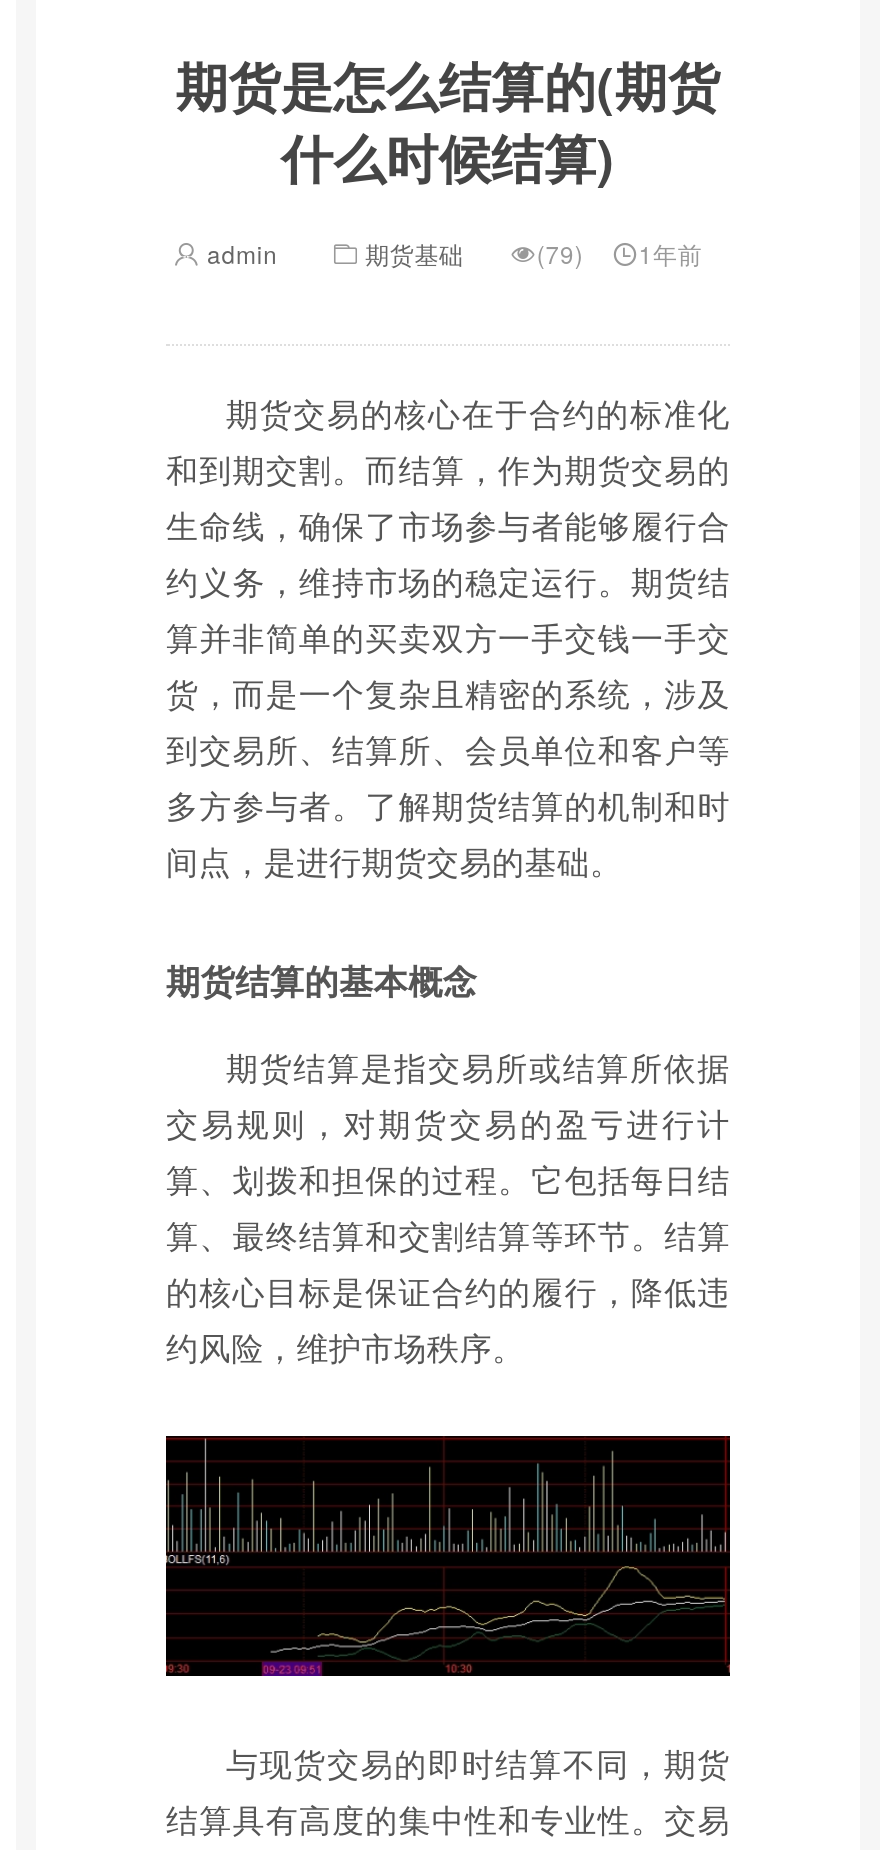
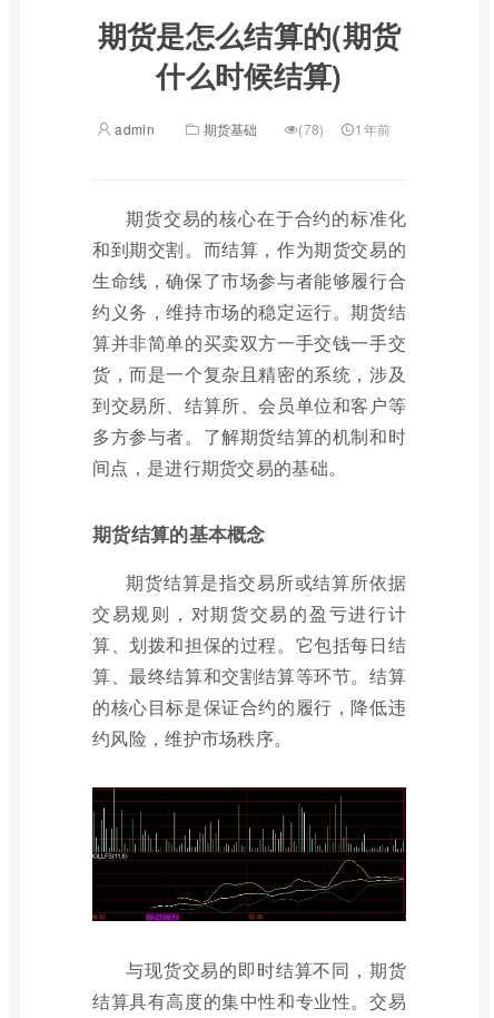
- (79) 1年前
+ (78) 1年前
